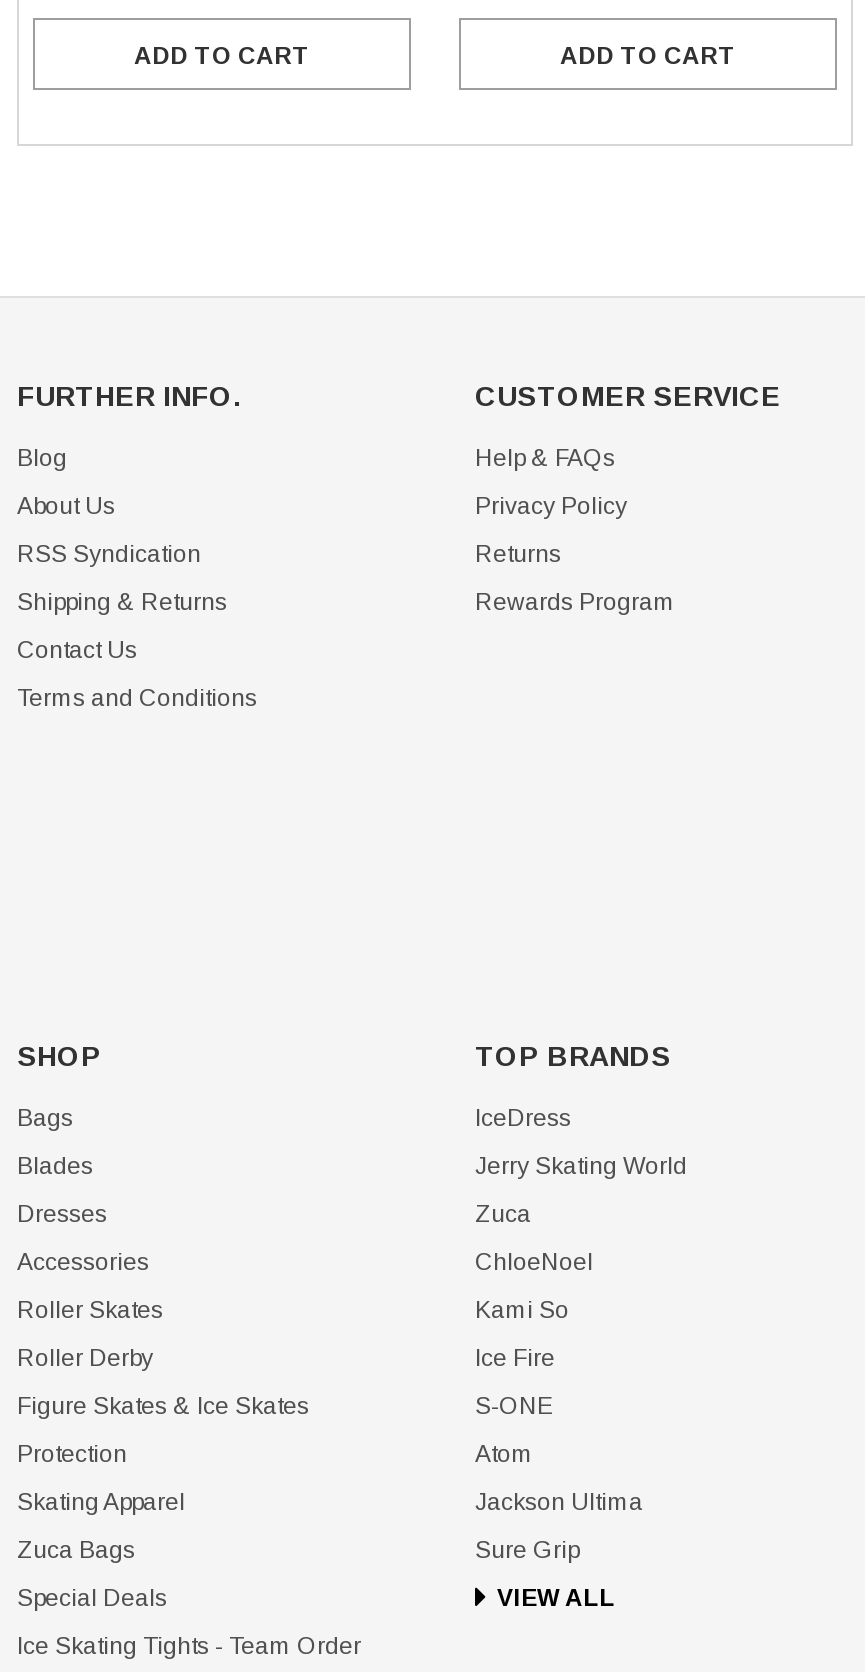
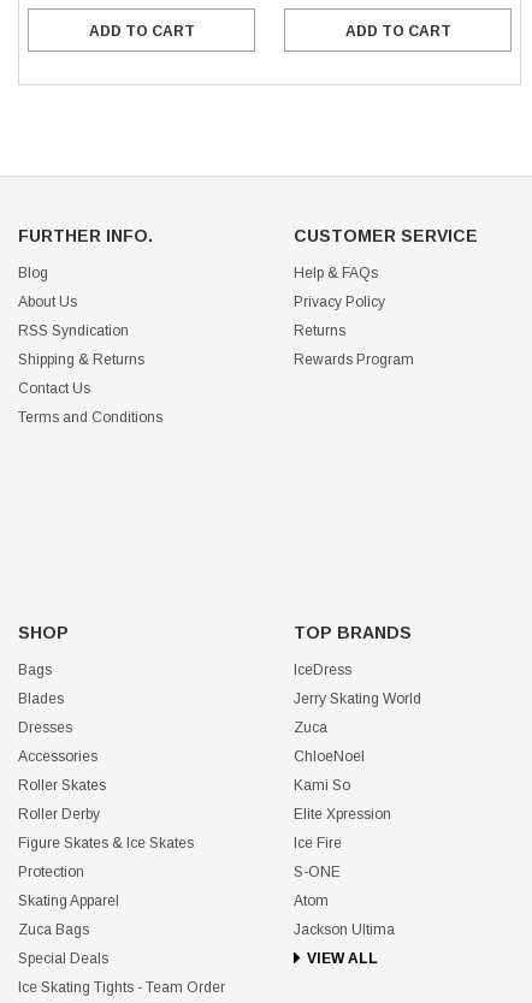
moved down: Ice Fire | S-ONE | Atom | Jackson Ultima

+ Elite Xpression

- Sure Grip
